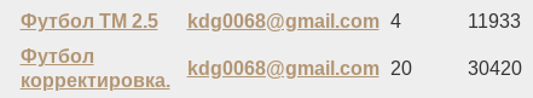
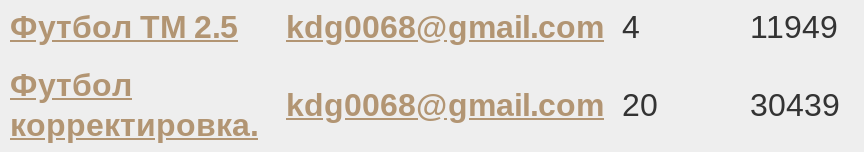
- 11933
+ 11949

- 30420
+ 30439
